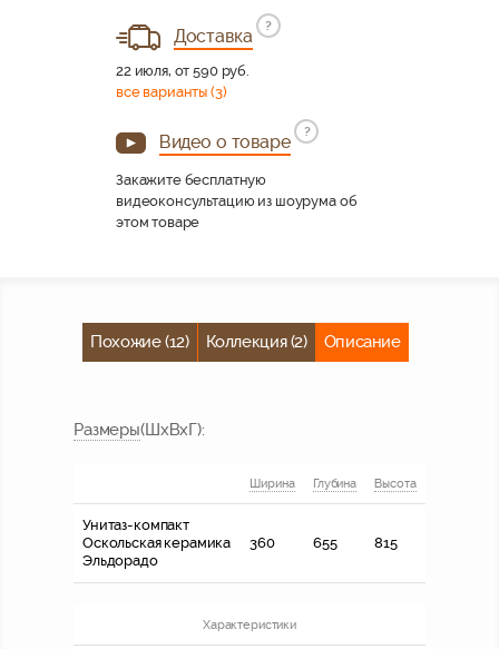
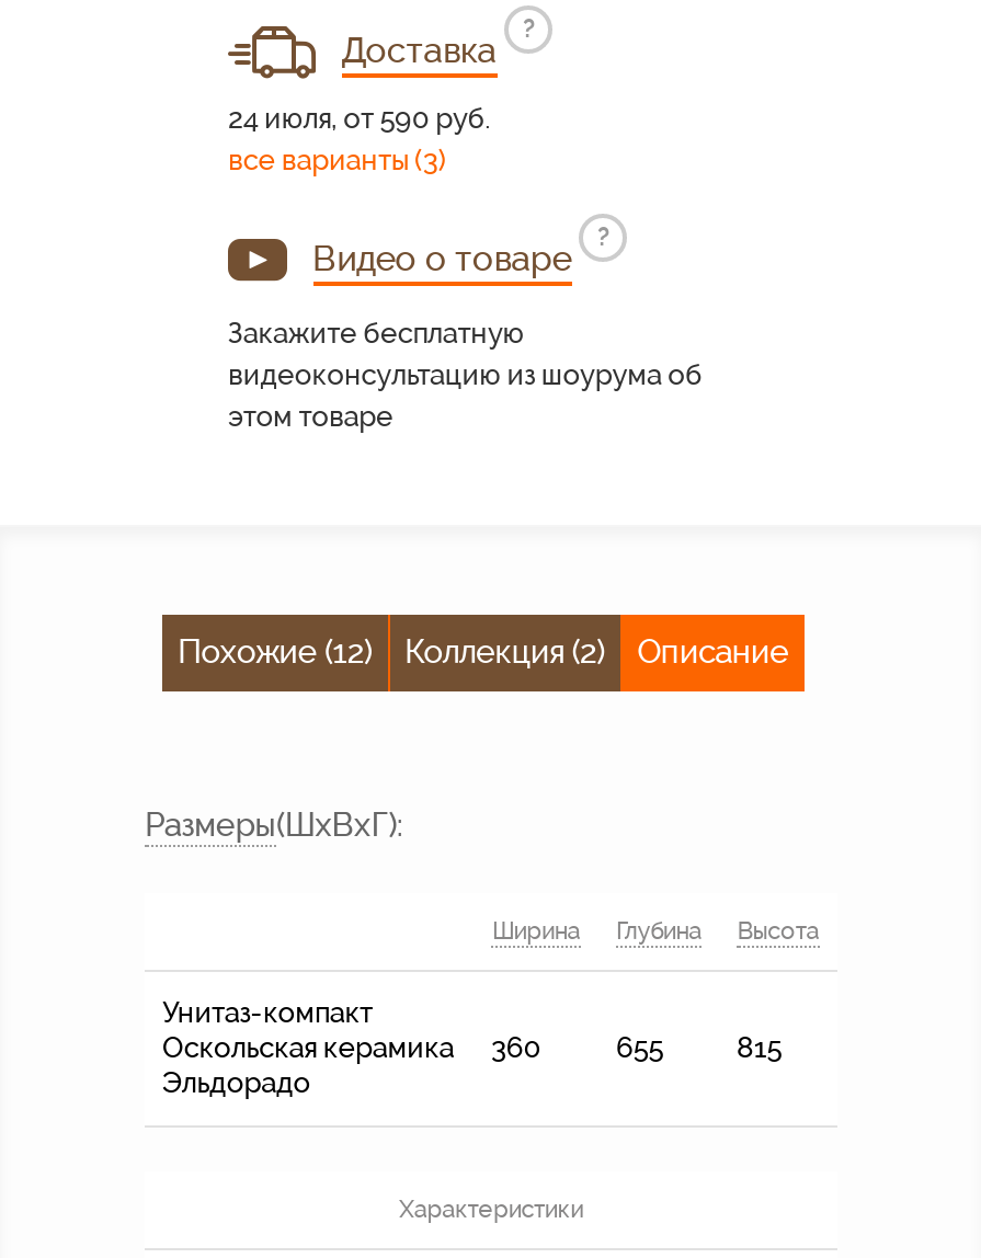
- 22 июля, от 590 руб.
+ 24 июля, от 590 руб.
